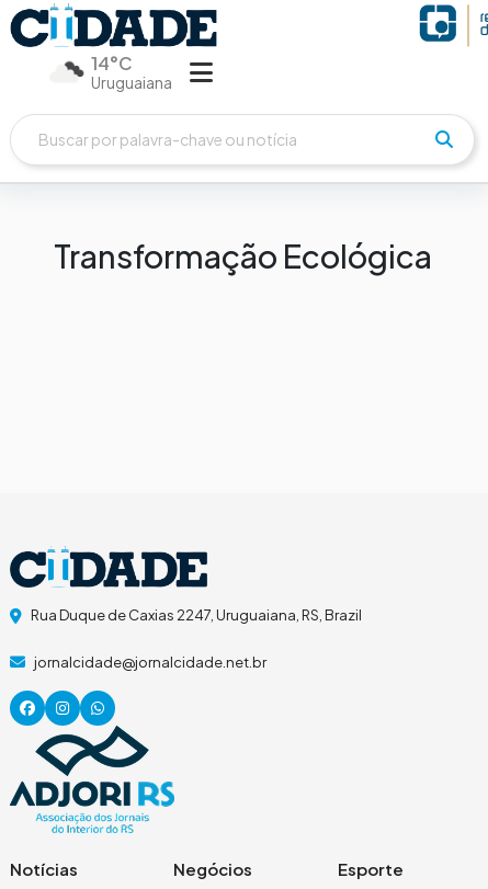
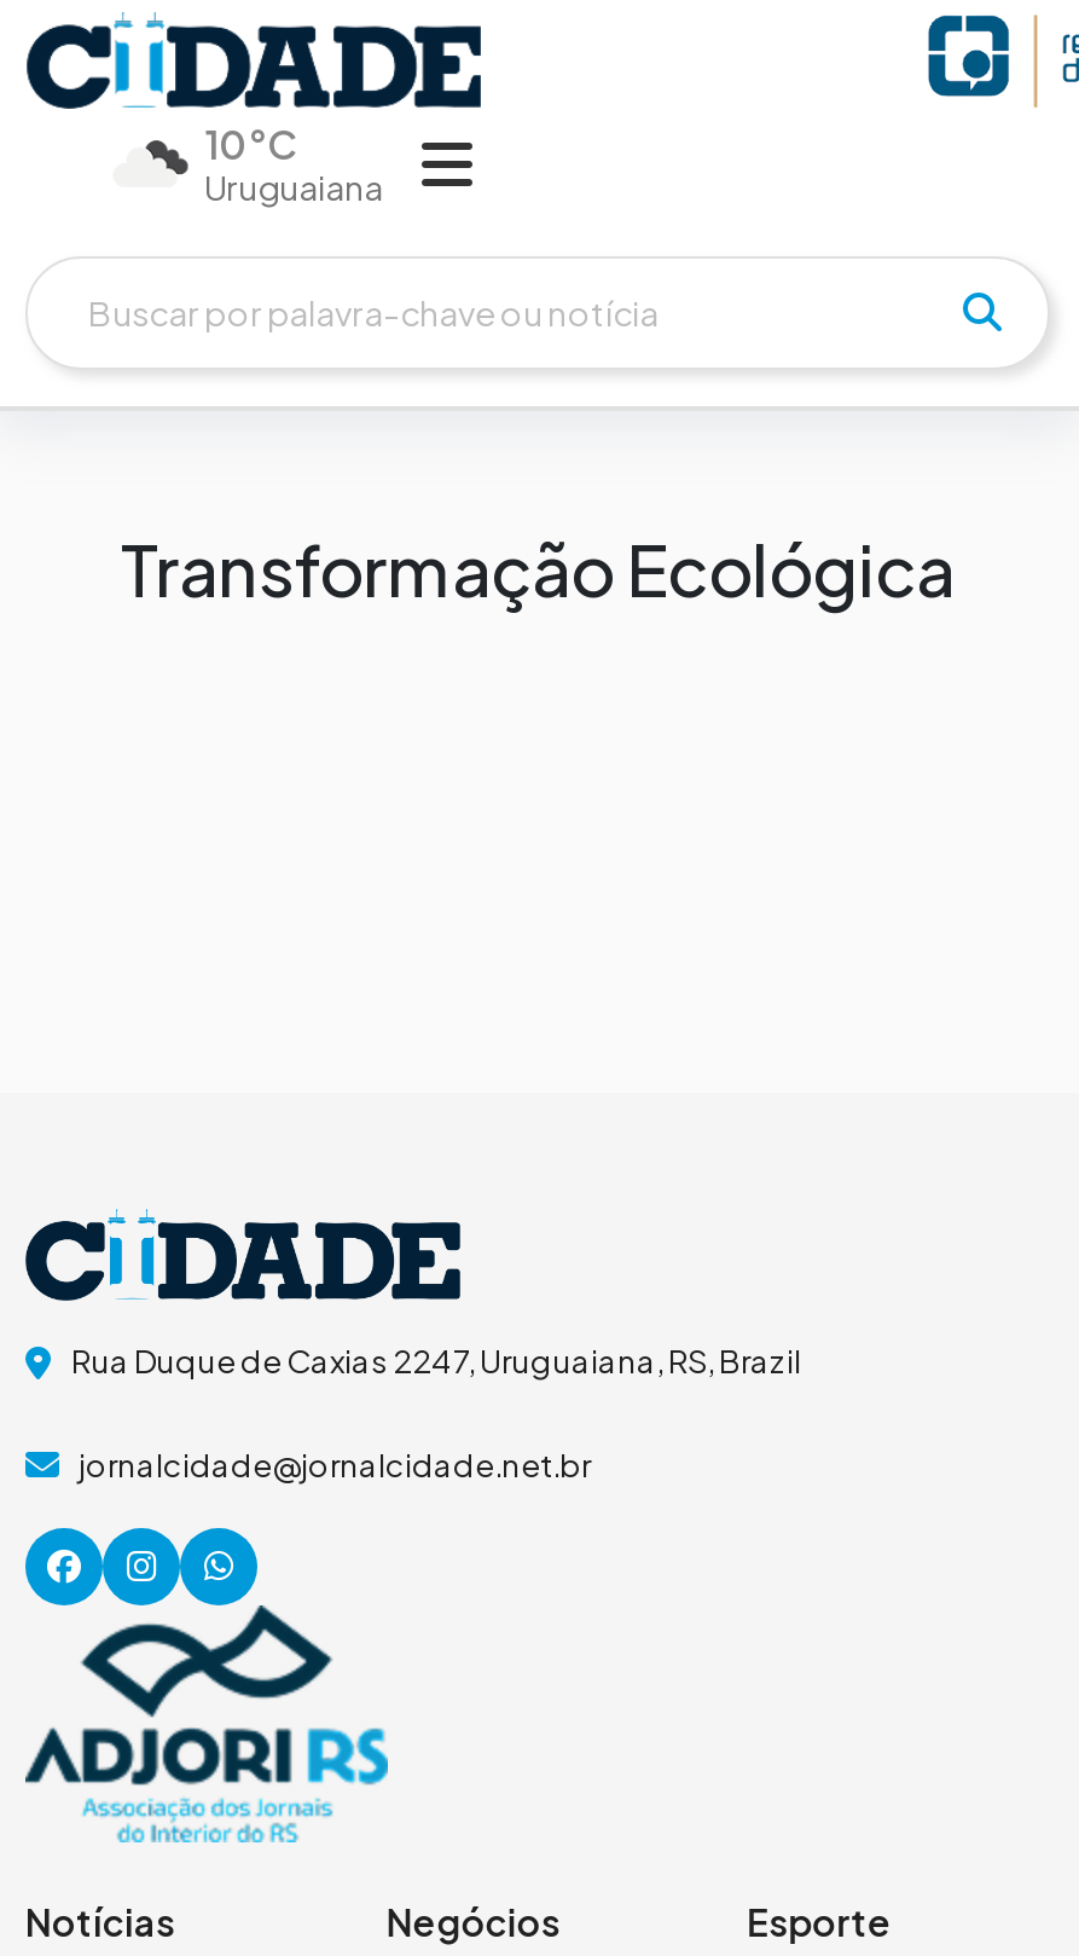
- 14°C
+ 10°C
